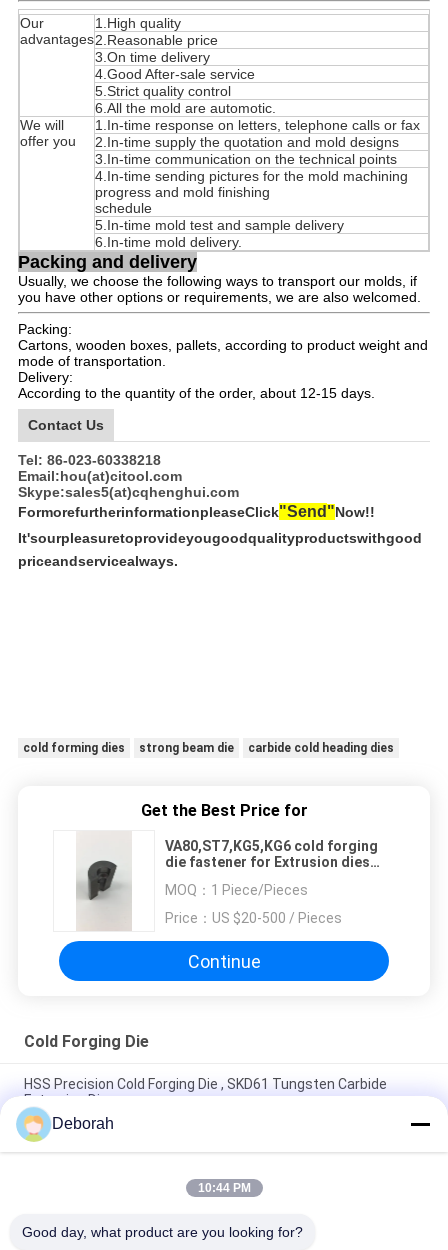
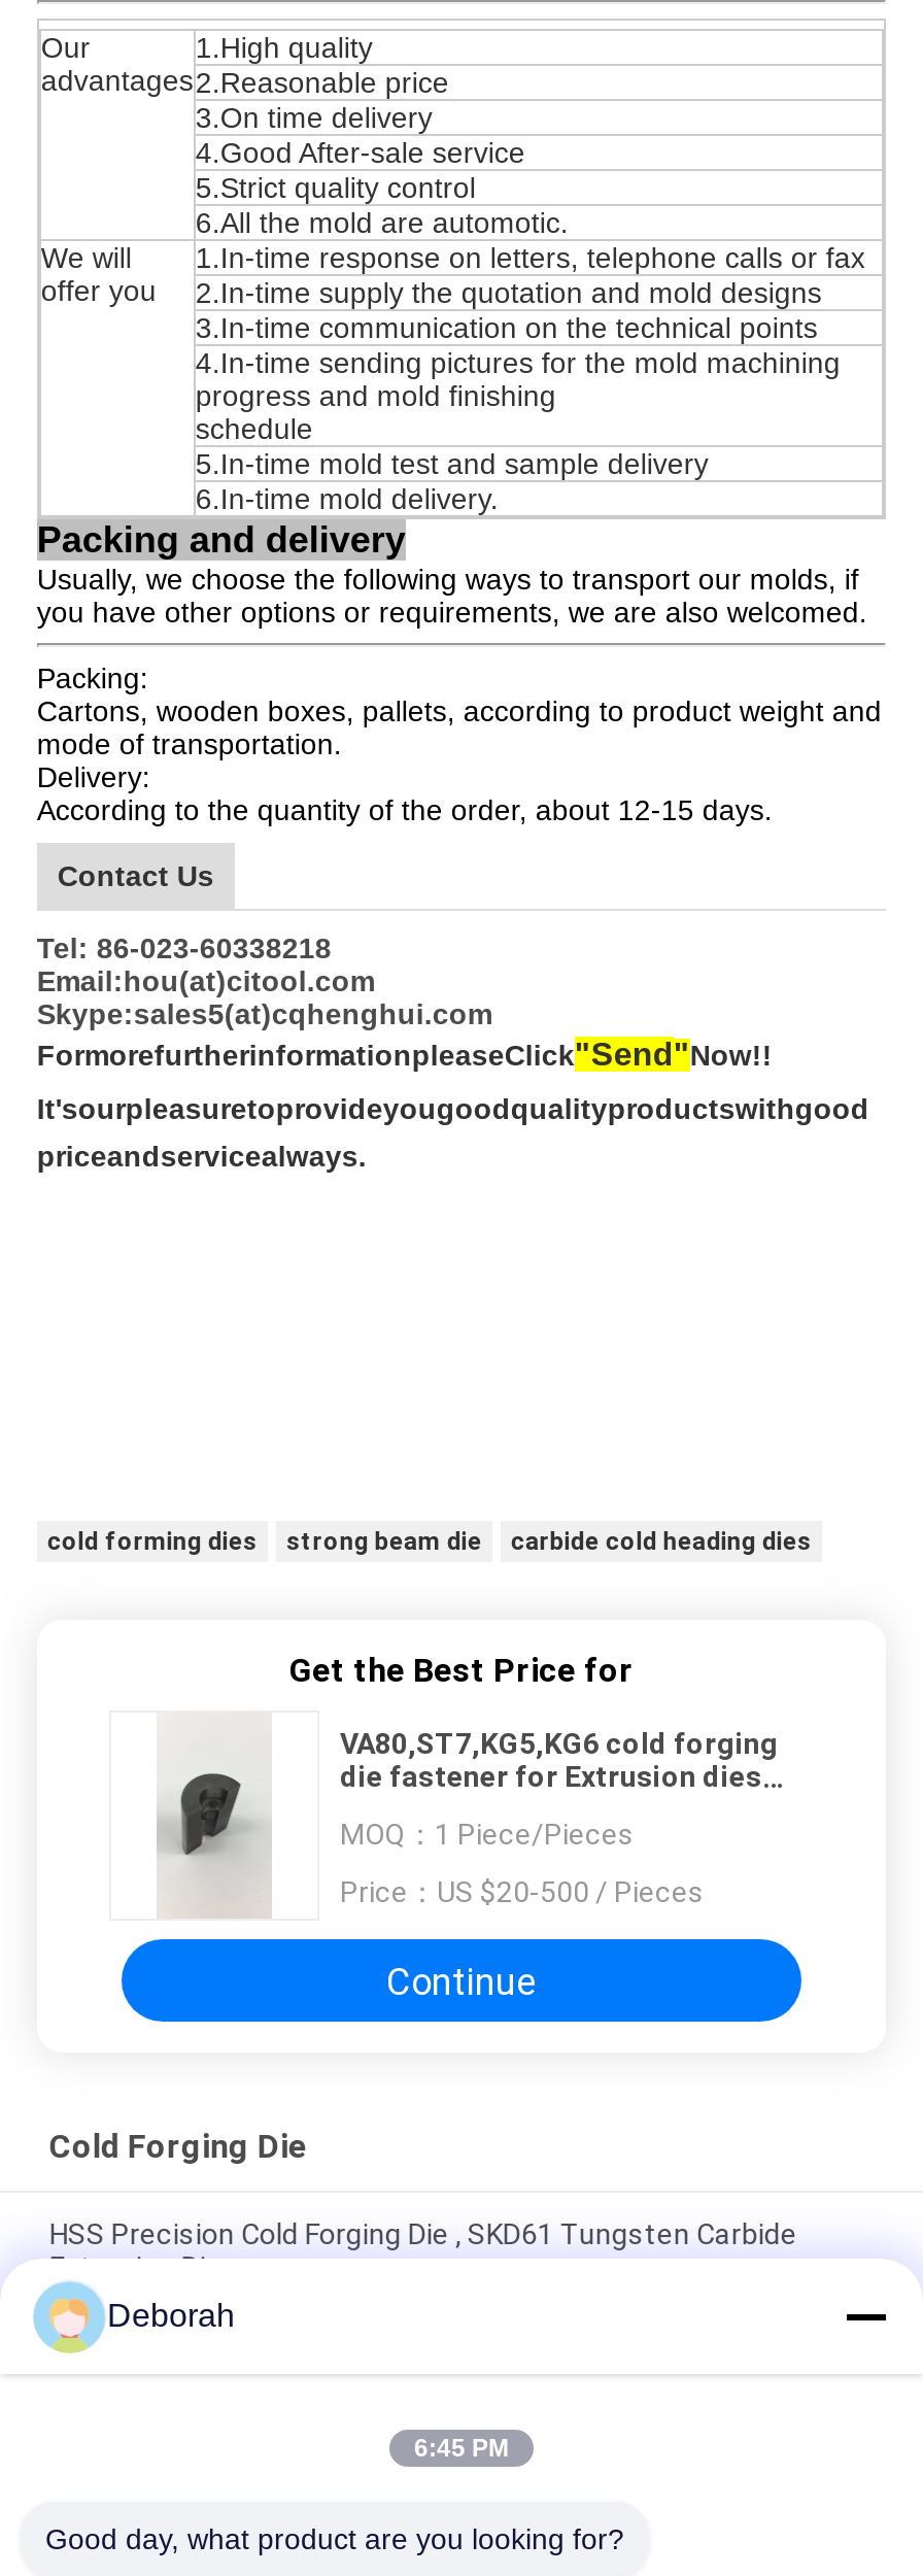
- 10:44 PM
+ 6:45 PM
